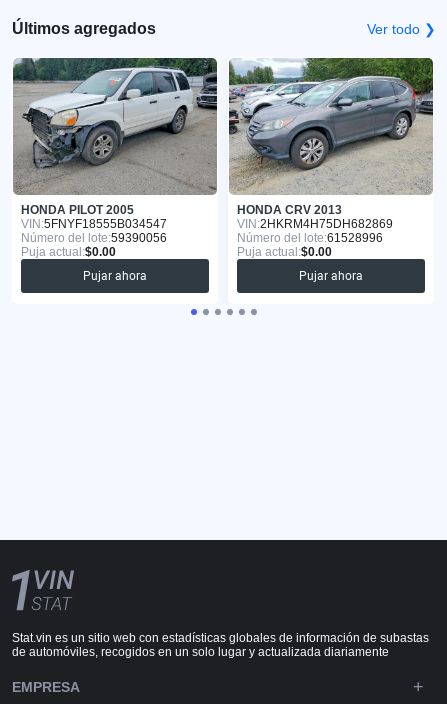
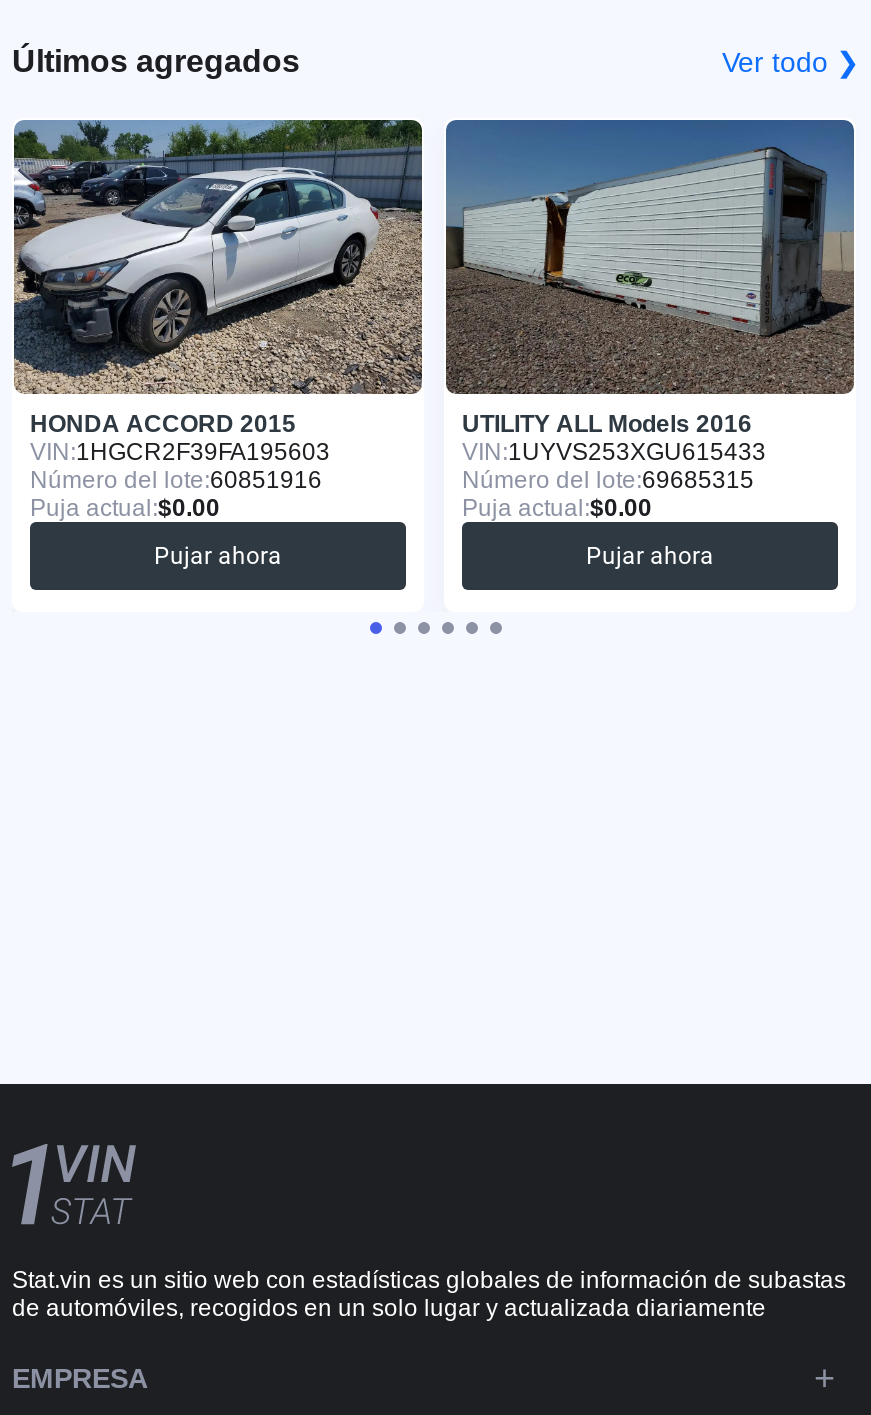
- [image]
- HONDA PILOT 2005
+ [image]
+ HONDA ACCORD 2015

- [image]
- HONDA CRV 2013
- VIN: 2HKRM4H75DH682869
- Número del lote:61528996
+ [image]
+ UTILITY ALL Models 2016
+ VIN: 1UYVS253XGU615433
+ Número del lote:69685315

- VIN: 5FNYF18555B034547
+ VIN: 1HGCR2F39FA195603

- Número del lote:59390056
+ Número del lote:60851916
